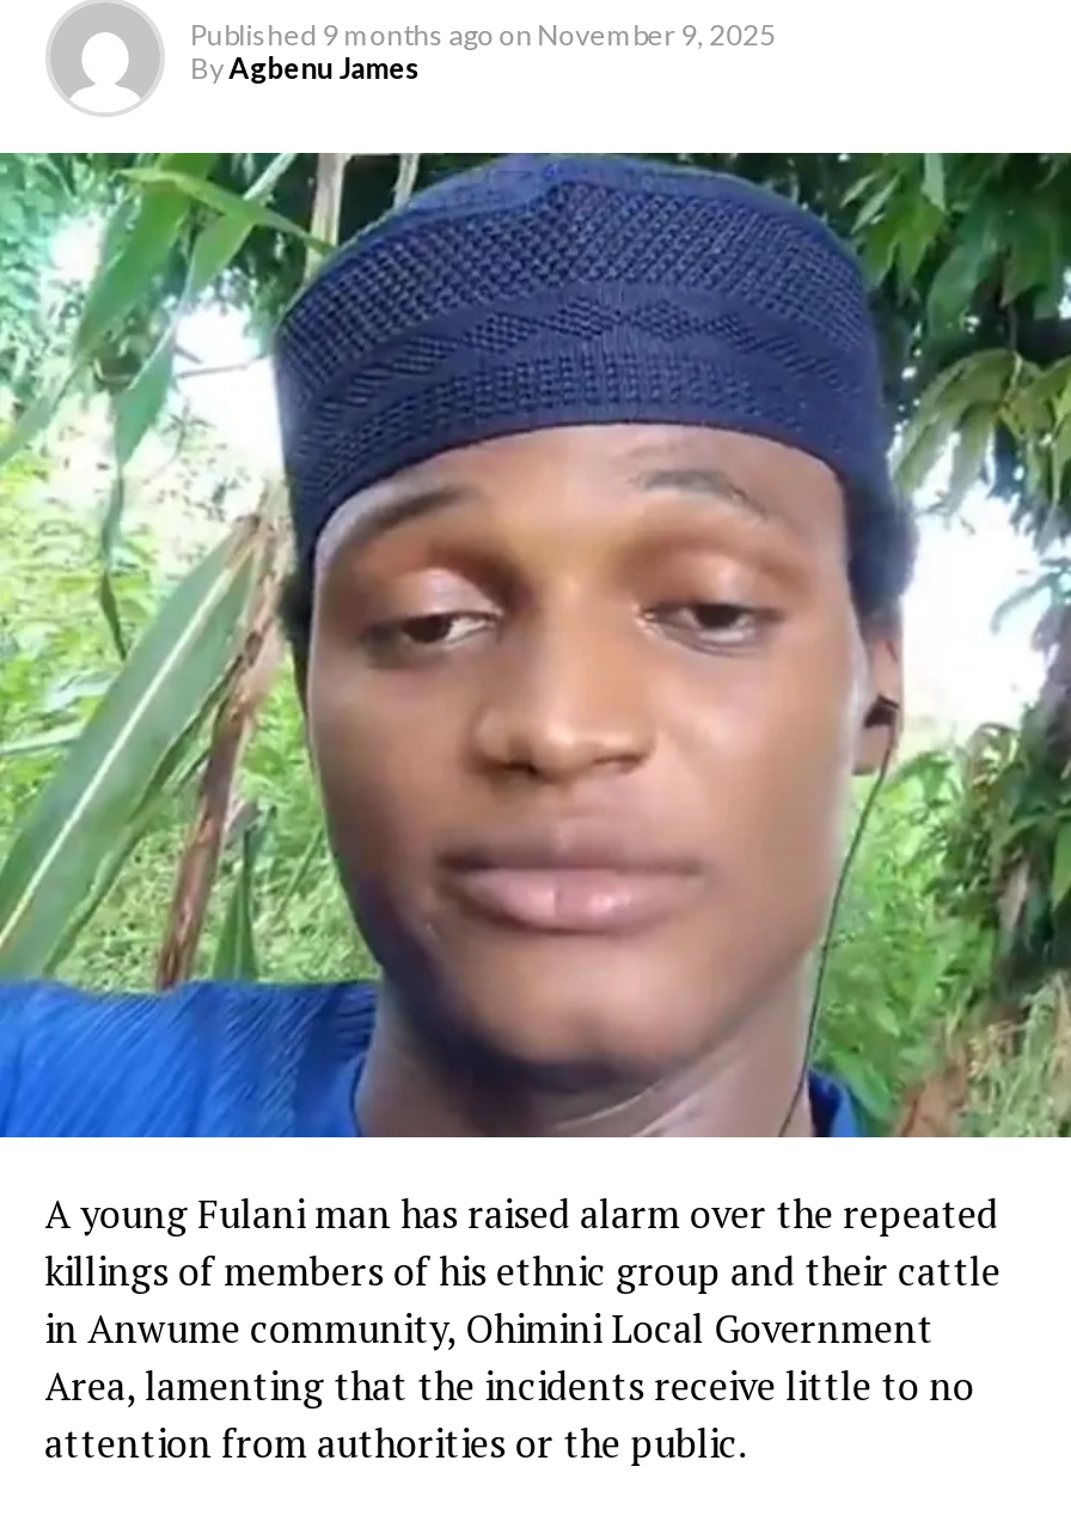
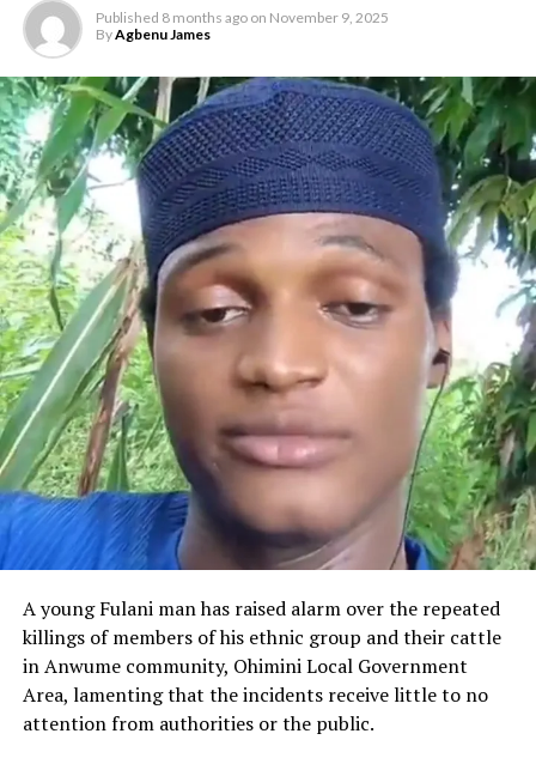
- Published 9 months ago on November 9, 2025
+ Published 8 months ago on November 9, 2025
